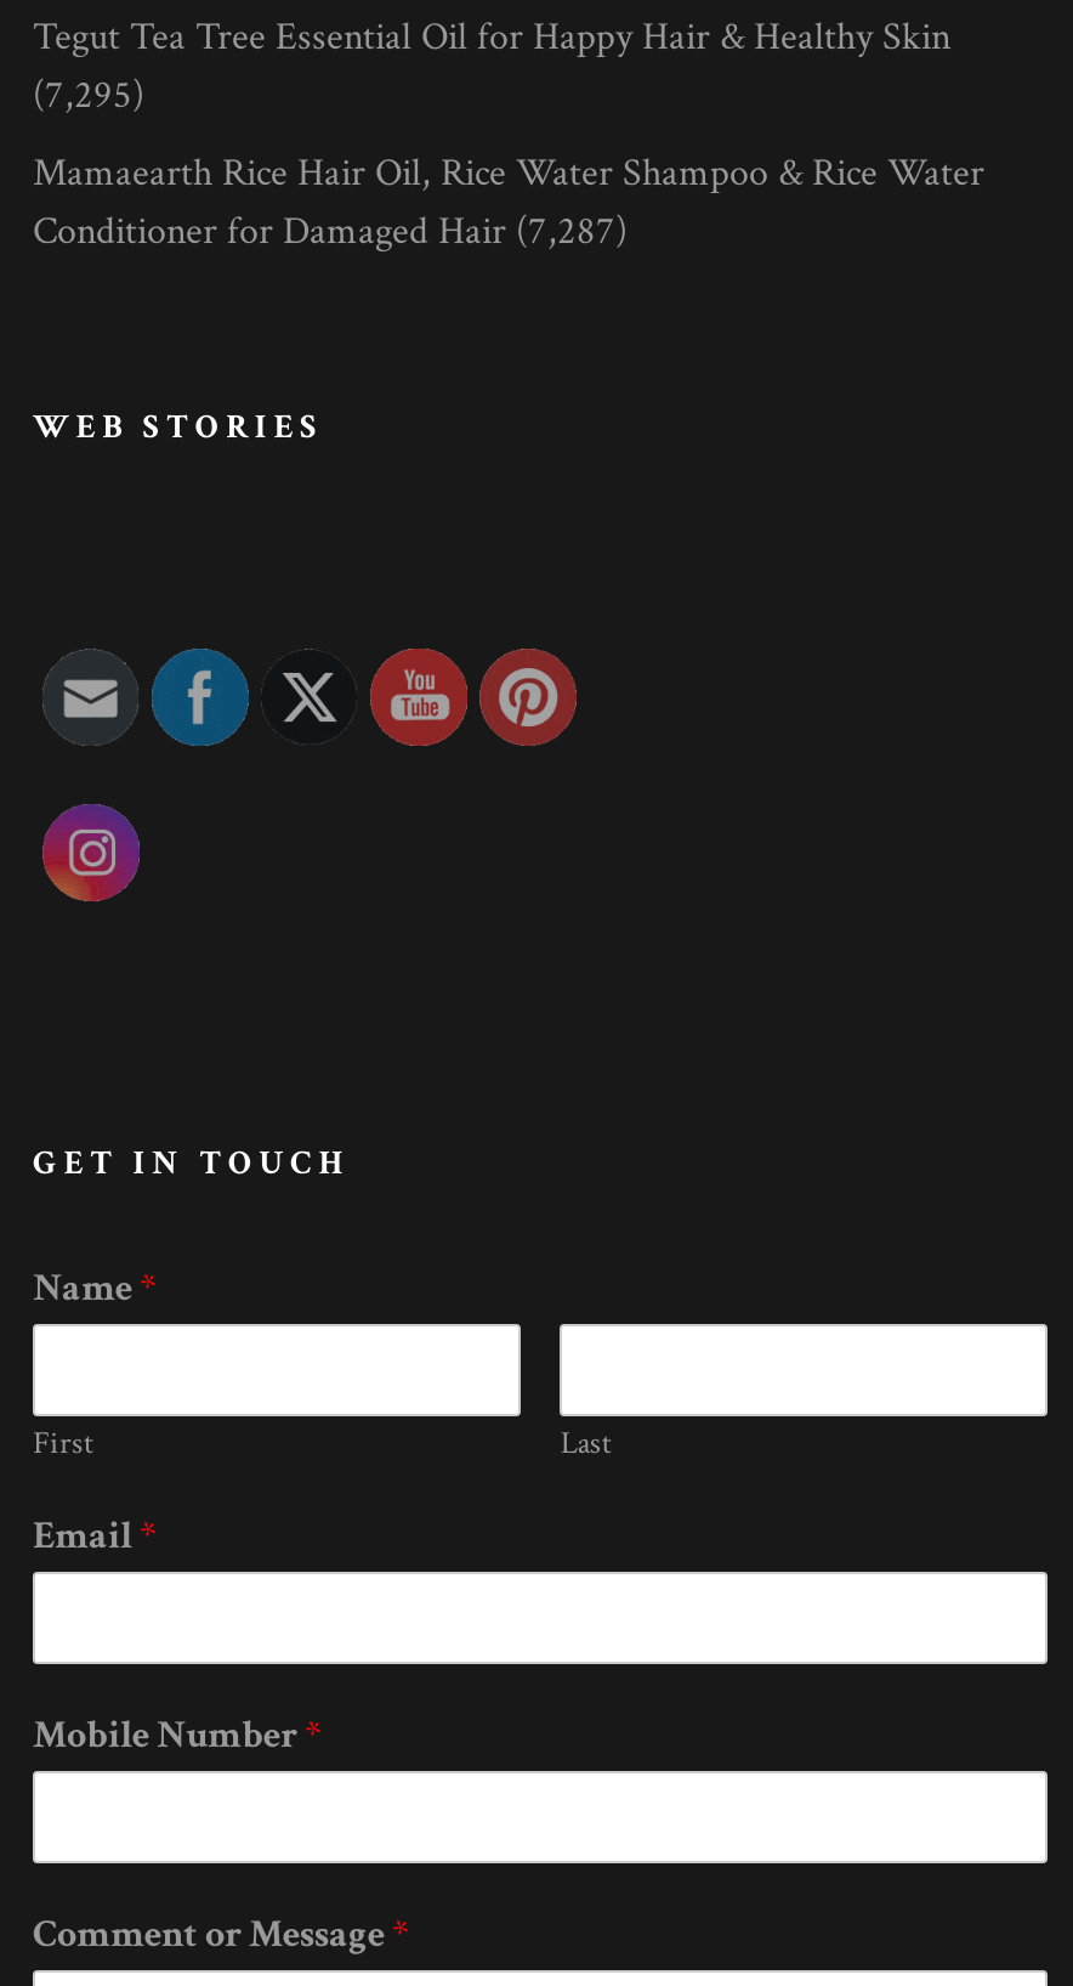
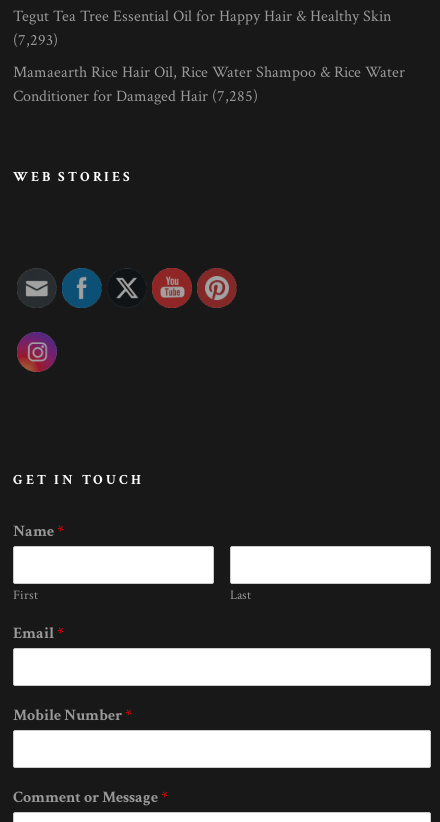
- (7,295)
+ (7,293)

- Conditioner for Damaged Hair (7,287)
+ Conditioner for Damaged Hair (7,285)
